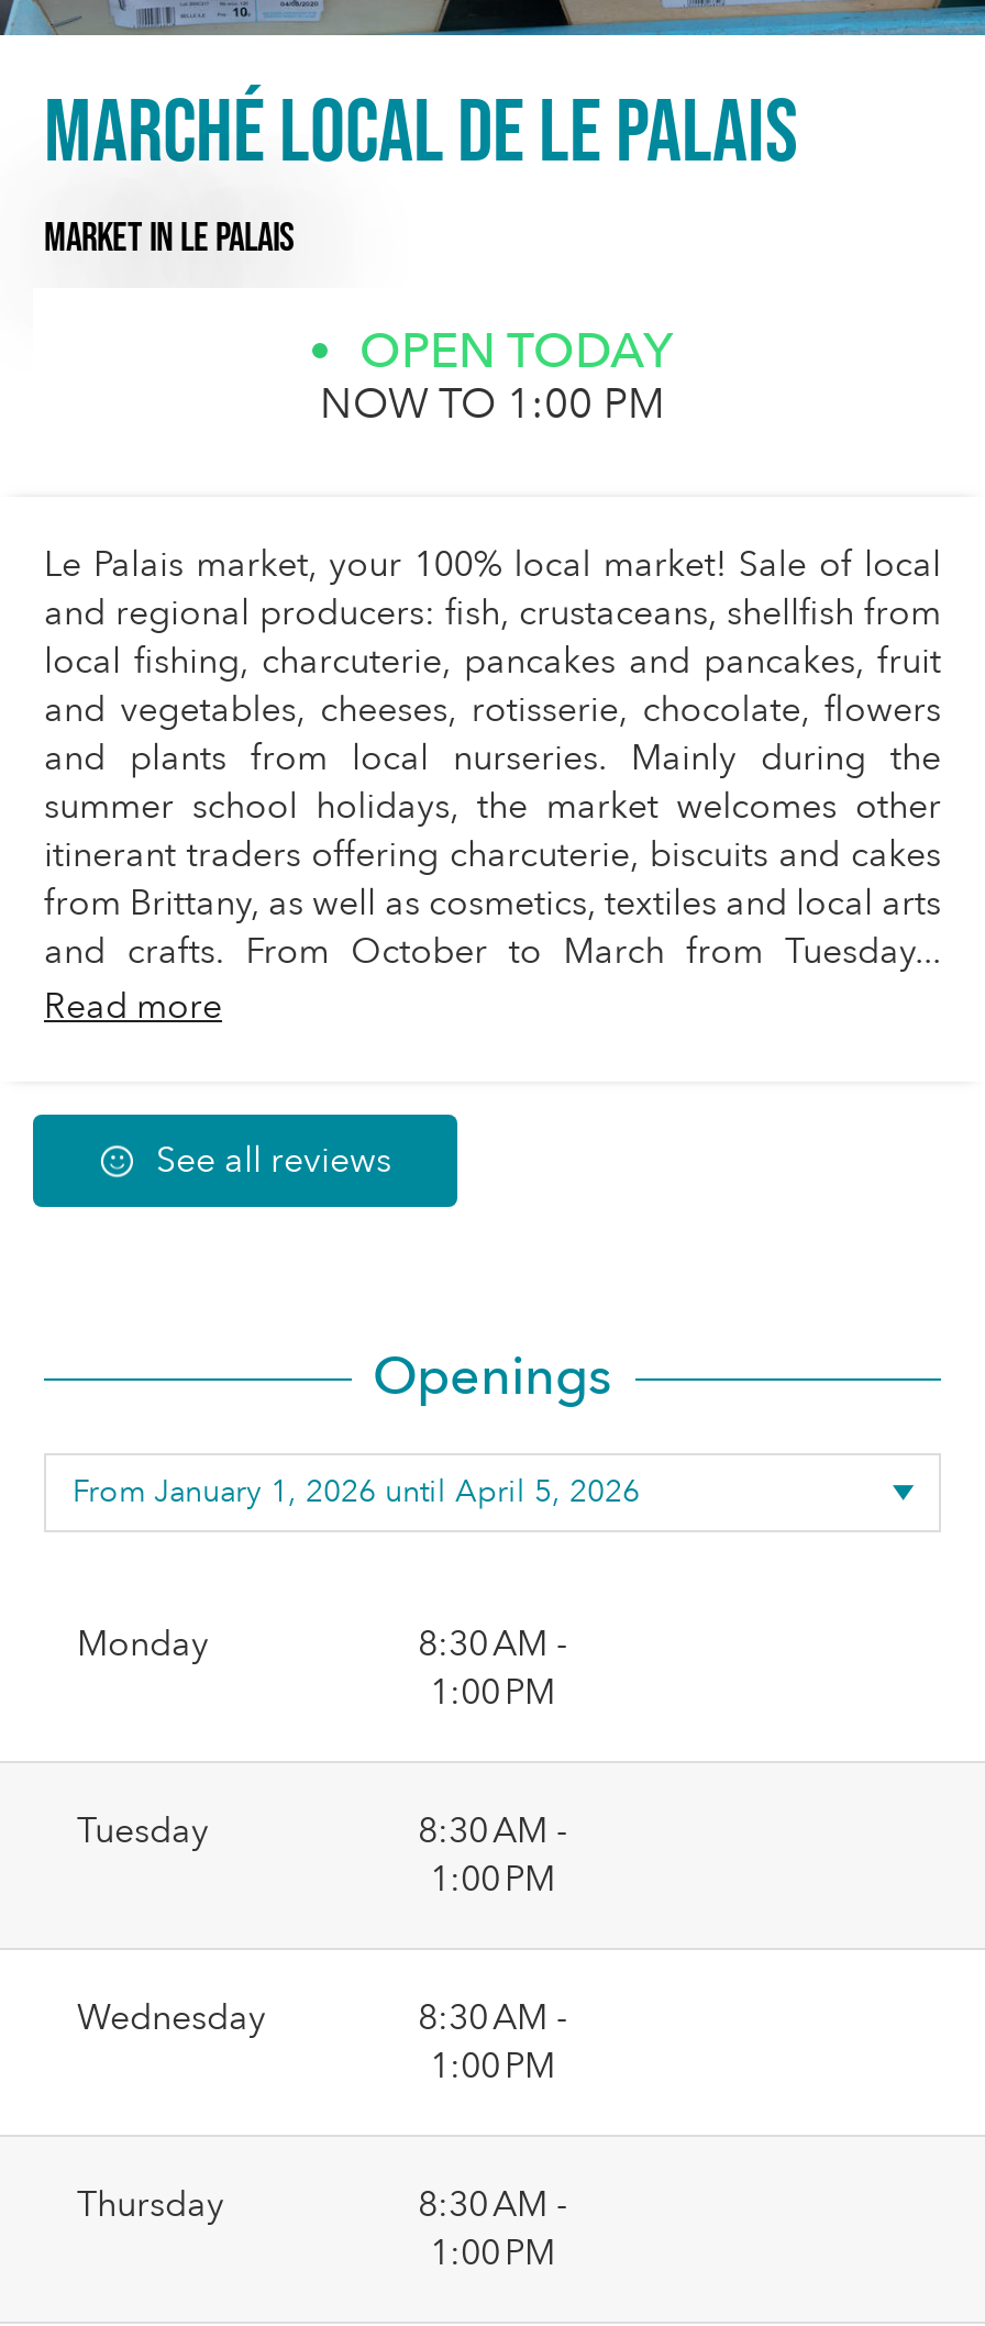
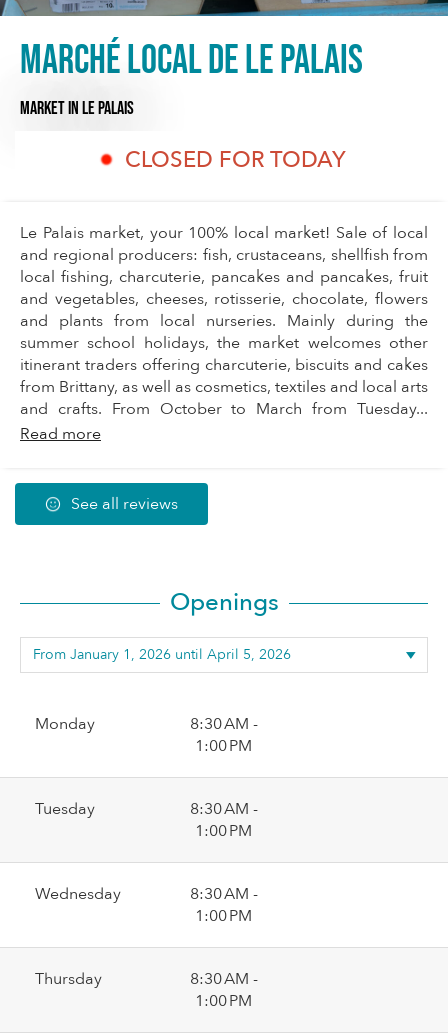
- OPEN TODAY
- NOW TO 1:00 PM
+ CLOSED FOR TODAY
